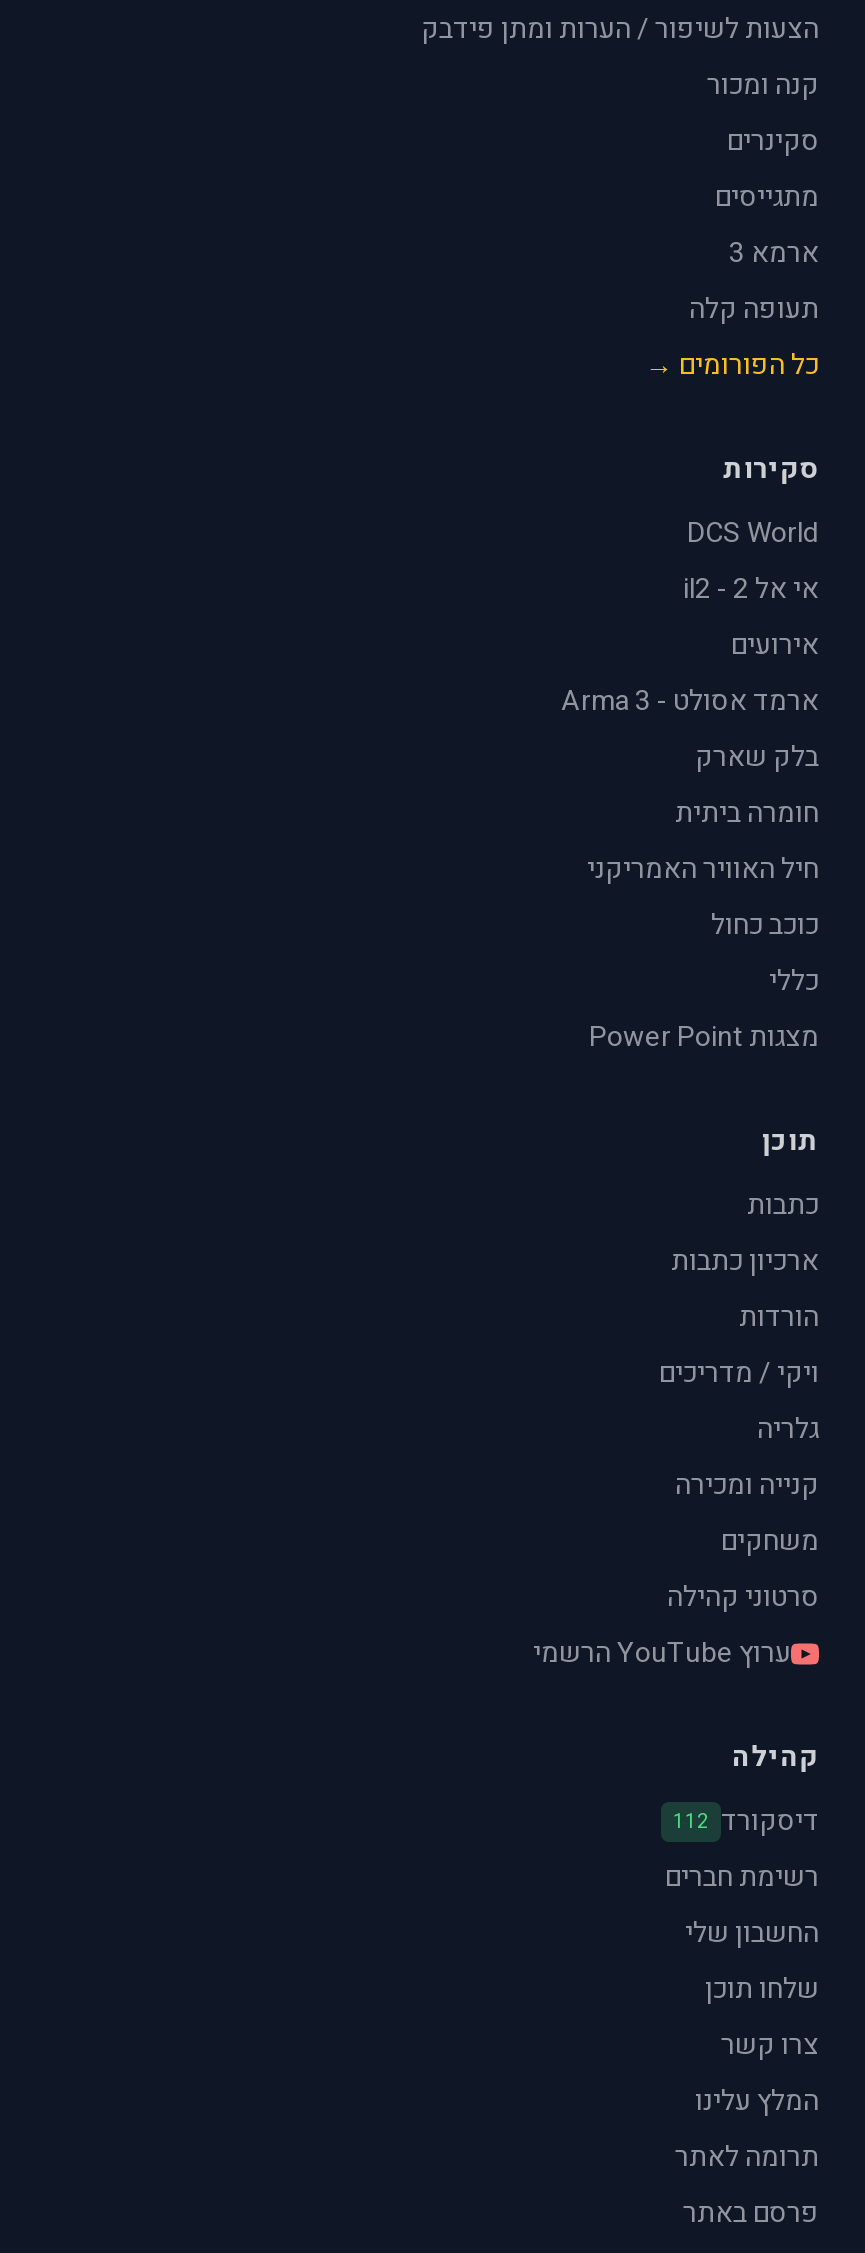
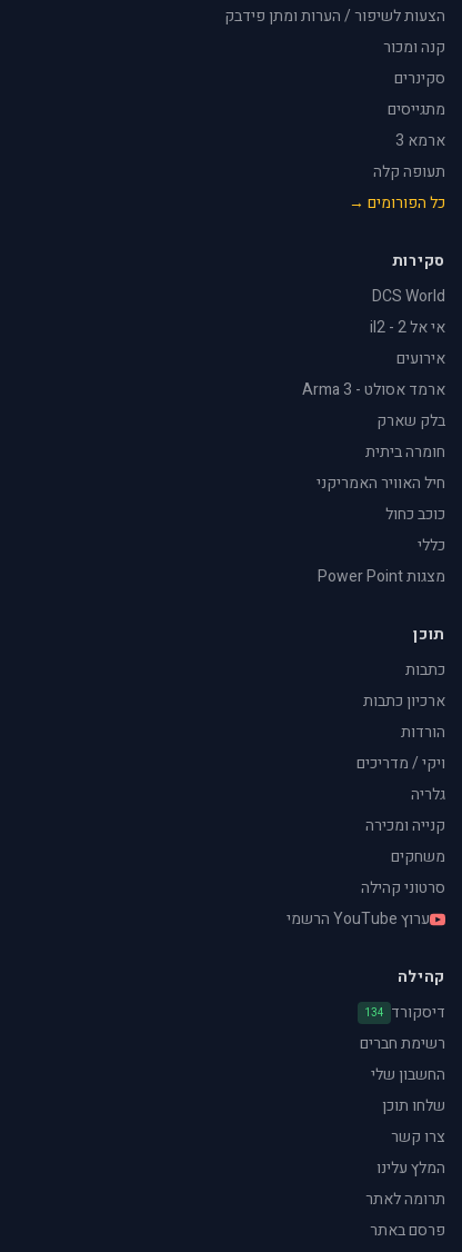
- דיסקורד 112
+ דיסקורד 134
